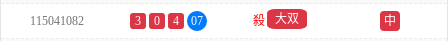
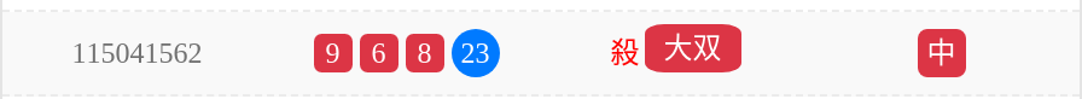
- 115041082
+ 115041562

- 3
+ 9

- 0
+ 6

- 4
+ 8

- 07
+ 23
